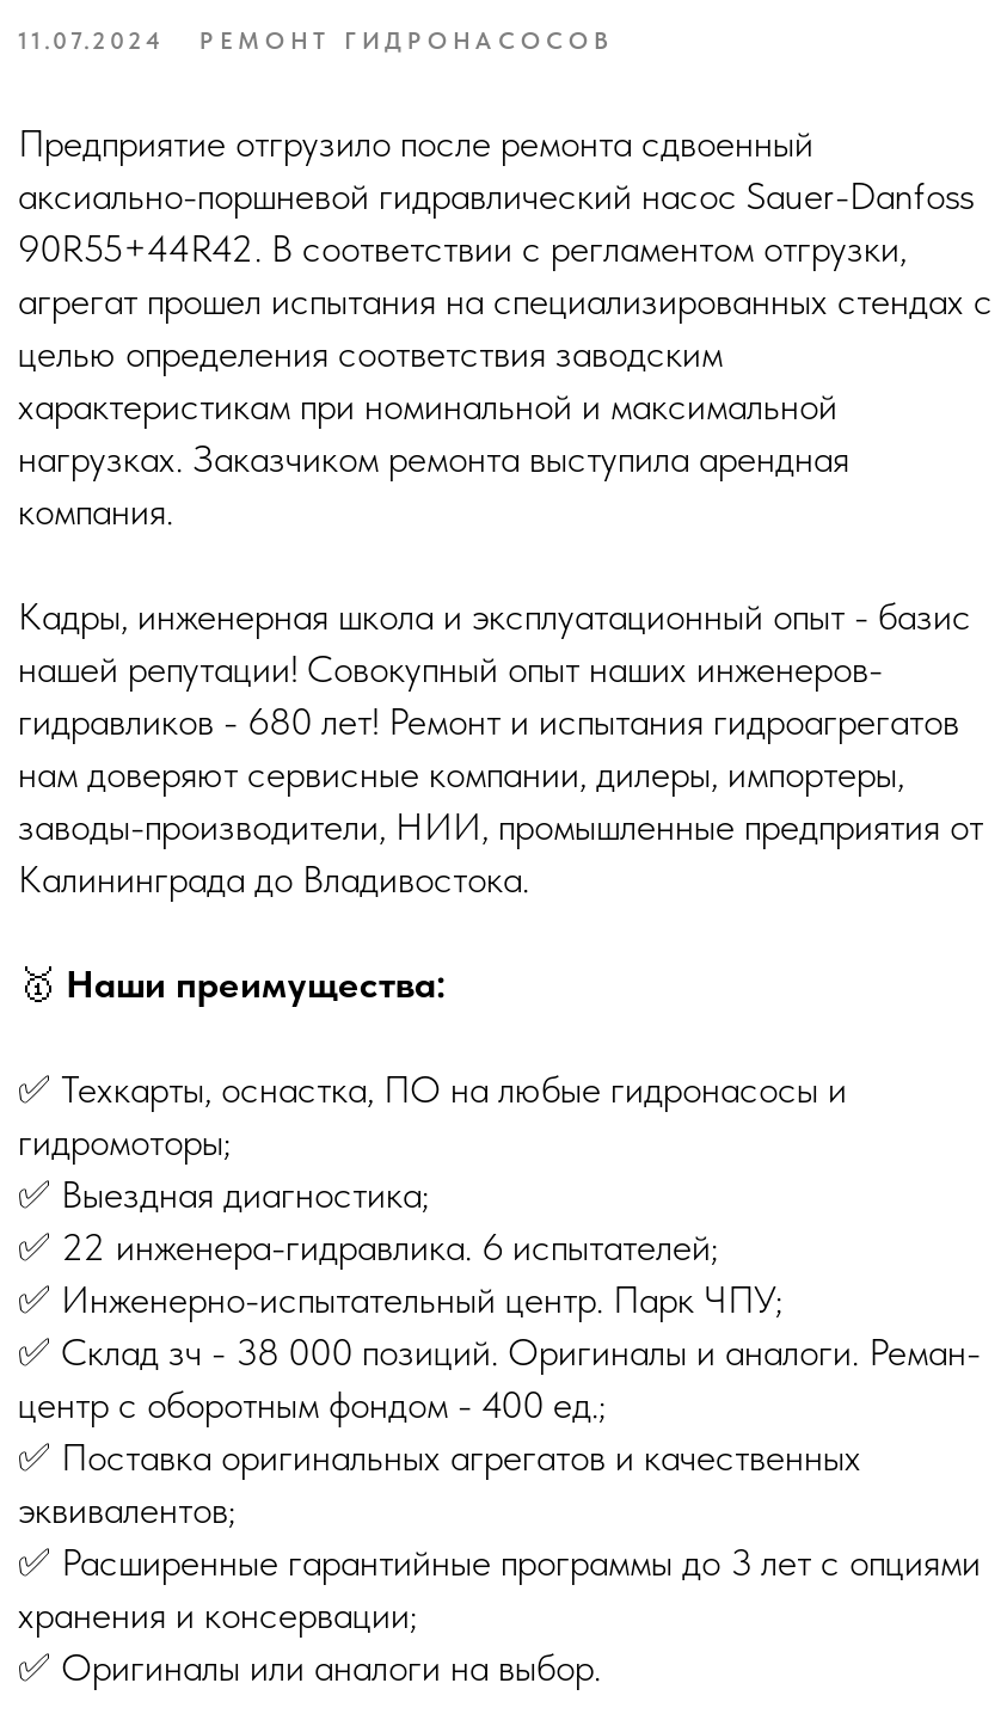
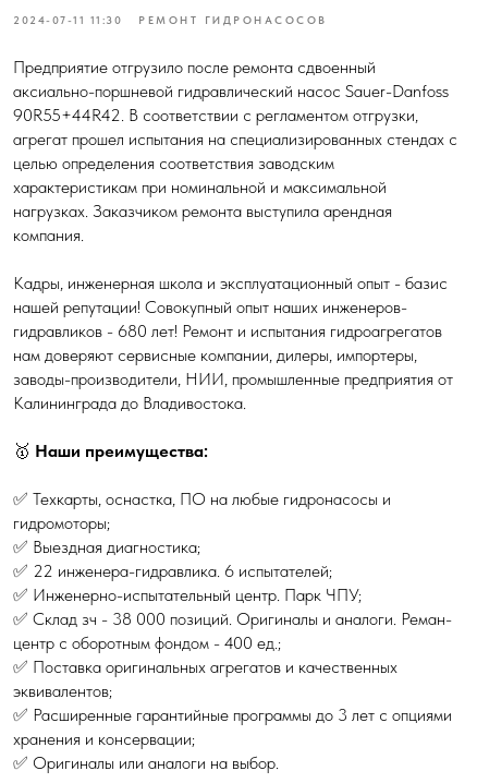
- 11.07.2024 РЕМОНТ ГИДРОНАСОСОВ
+ 2024-07-11 11:30 РЕМОНТ ГИДРОНАСОСОВ
